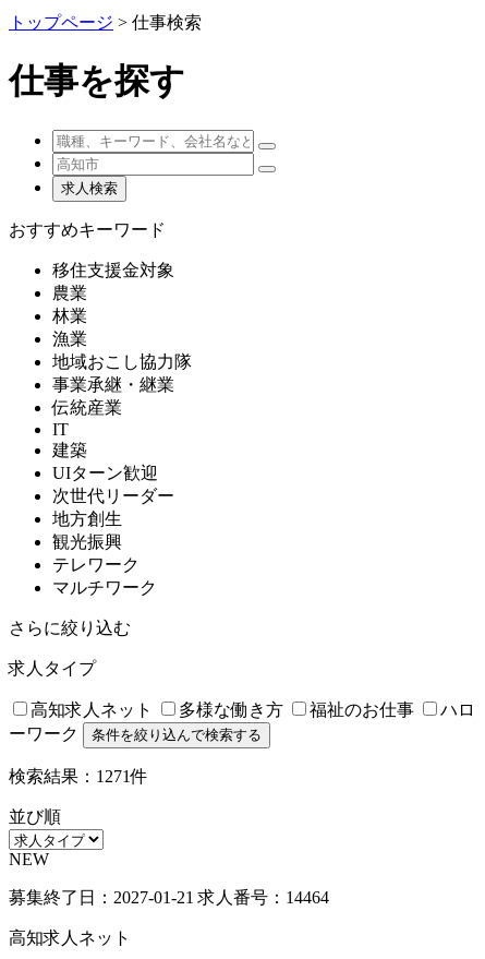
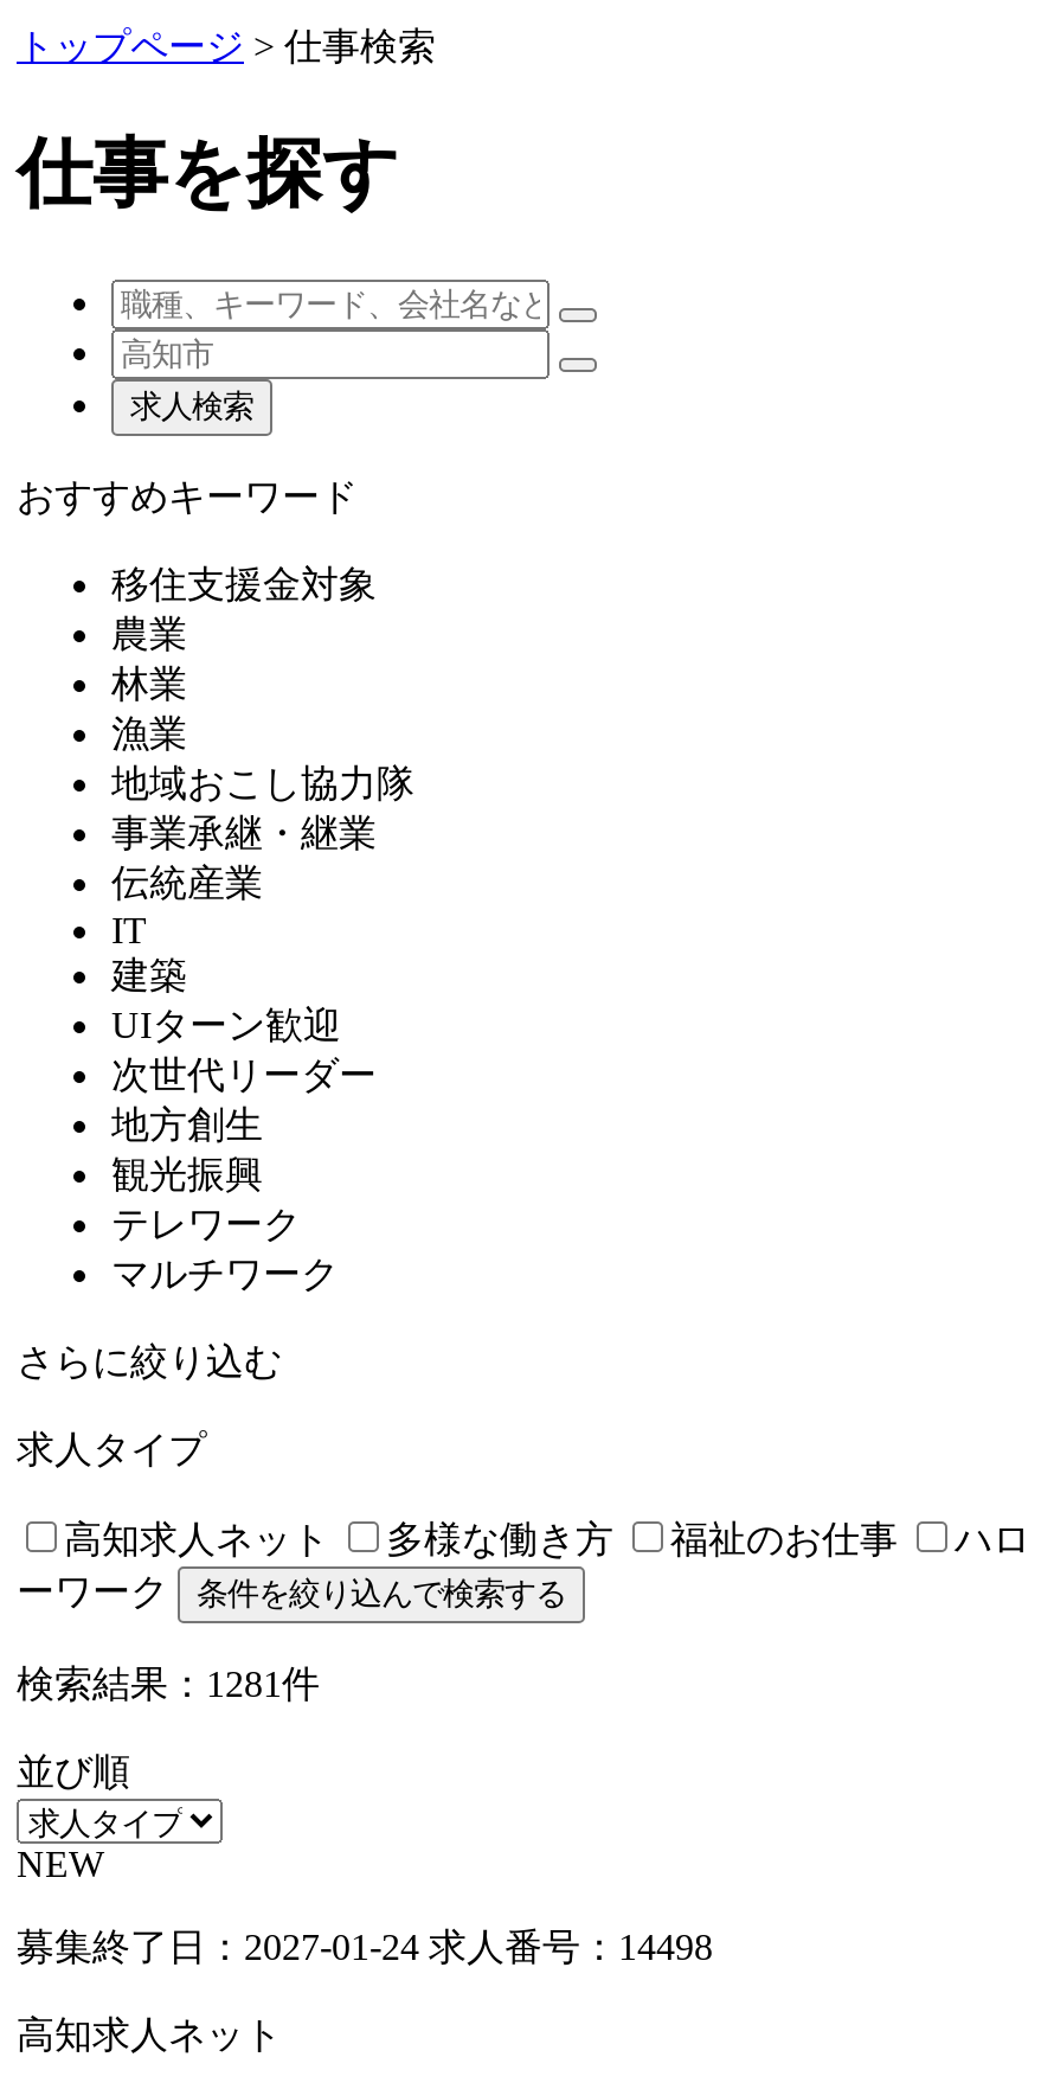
- 検索結果：1271件
+ 検索結果：1281件

- 募集終了日：2027-01-21 求人番号：14464
+ 募集終了日：2027-01-24 求人番号：14498
